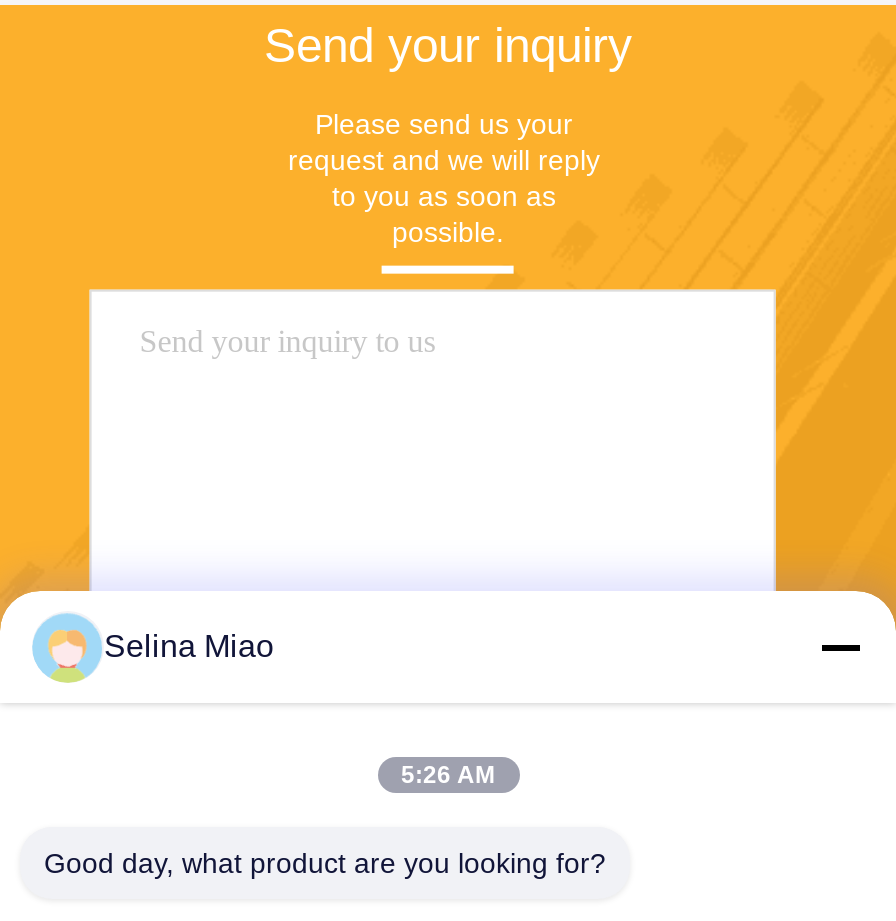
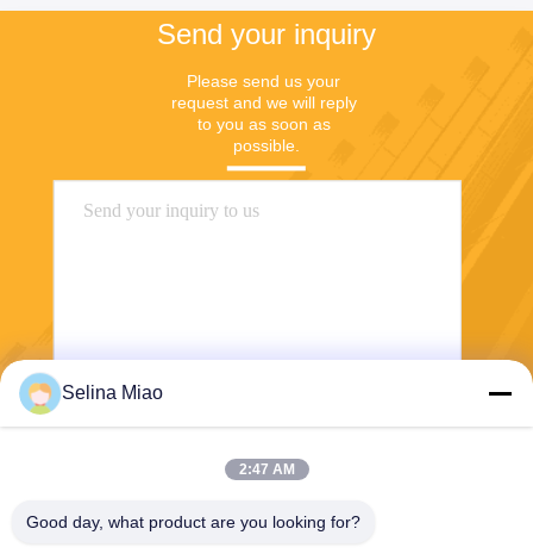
- 5:26 AM
+ 2:47 AM
